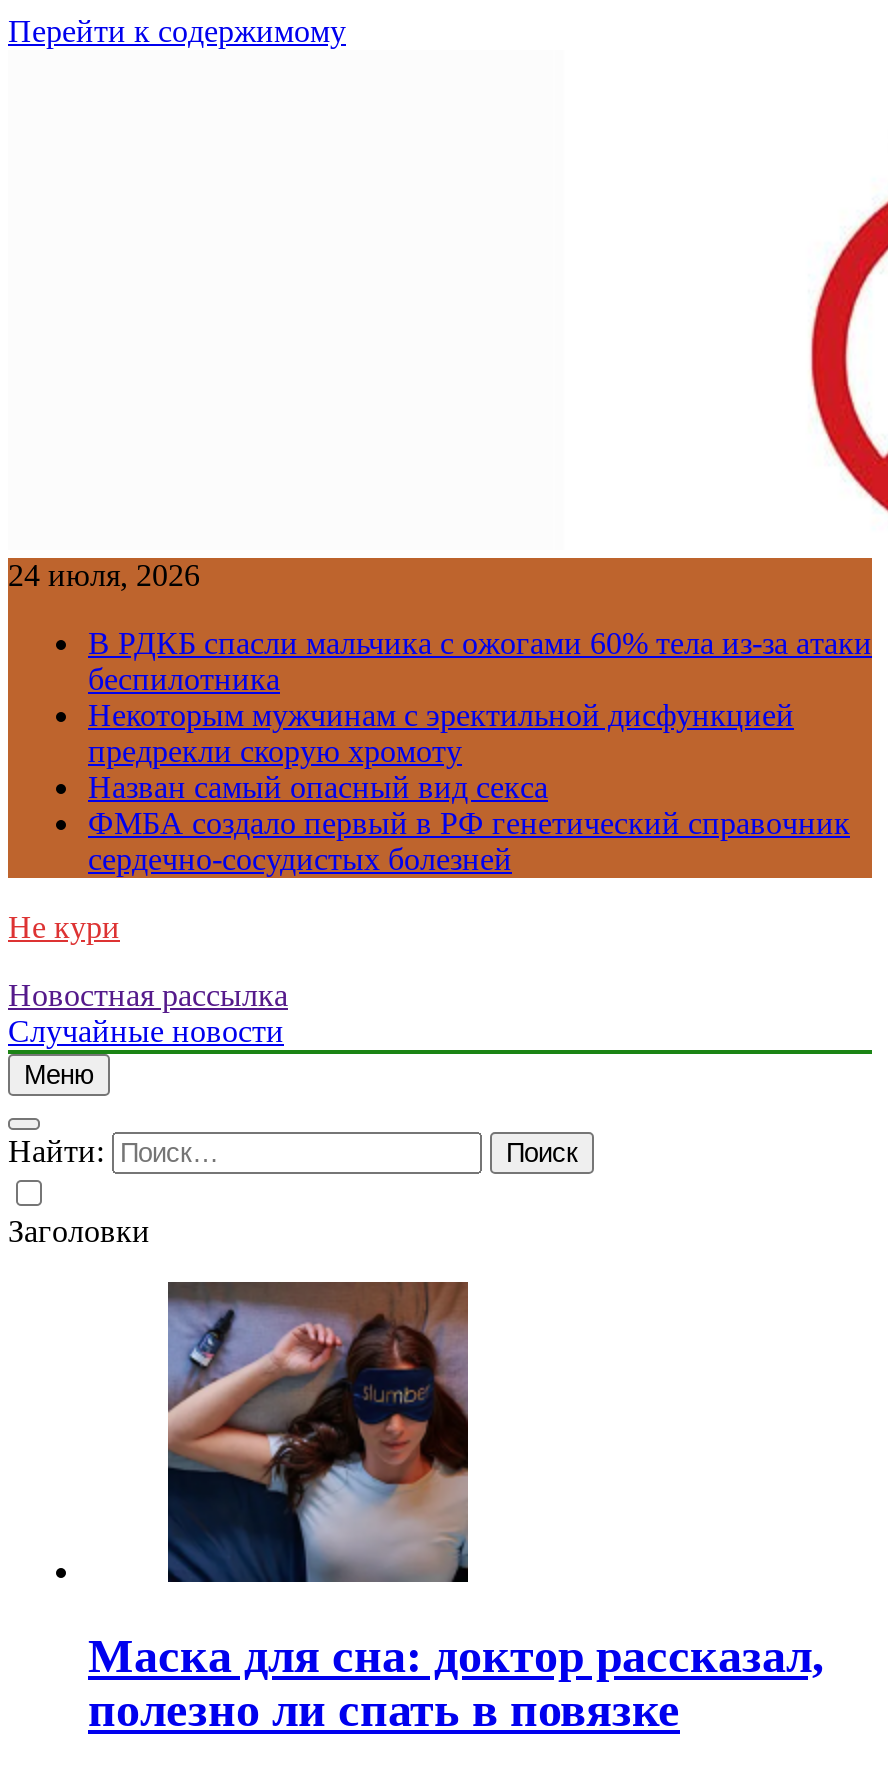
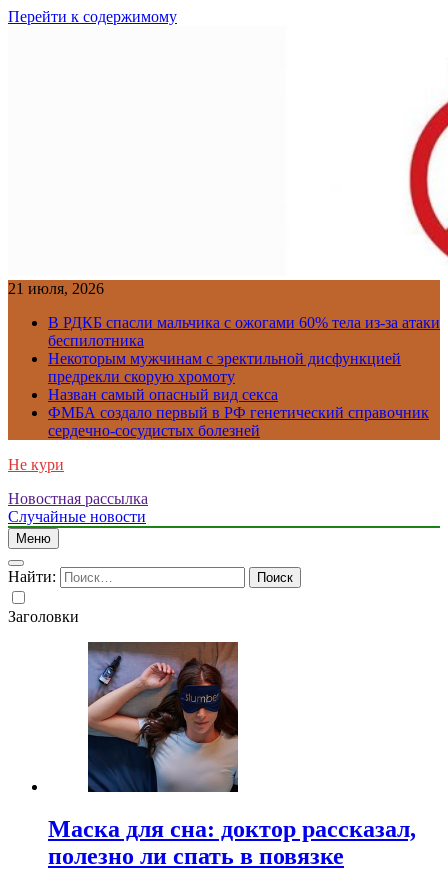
- 24 июля, 2026
+ 21 июля, 2026
